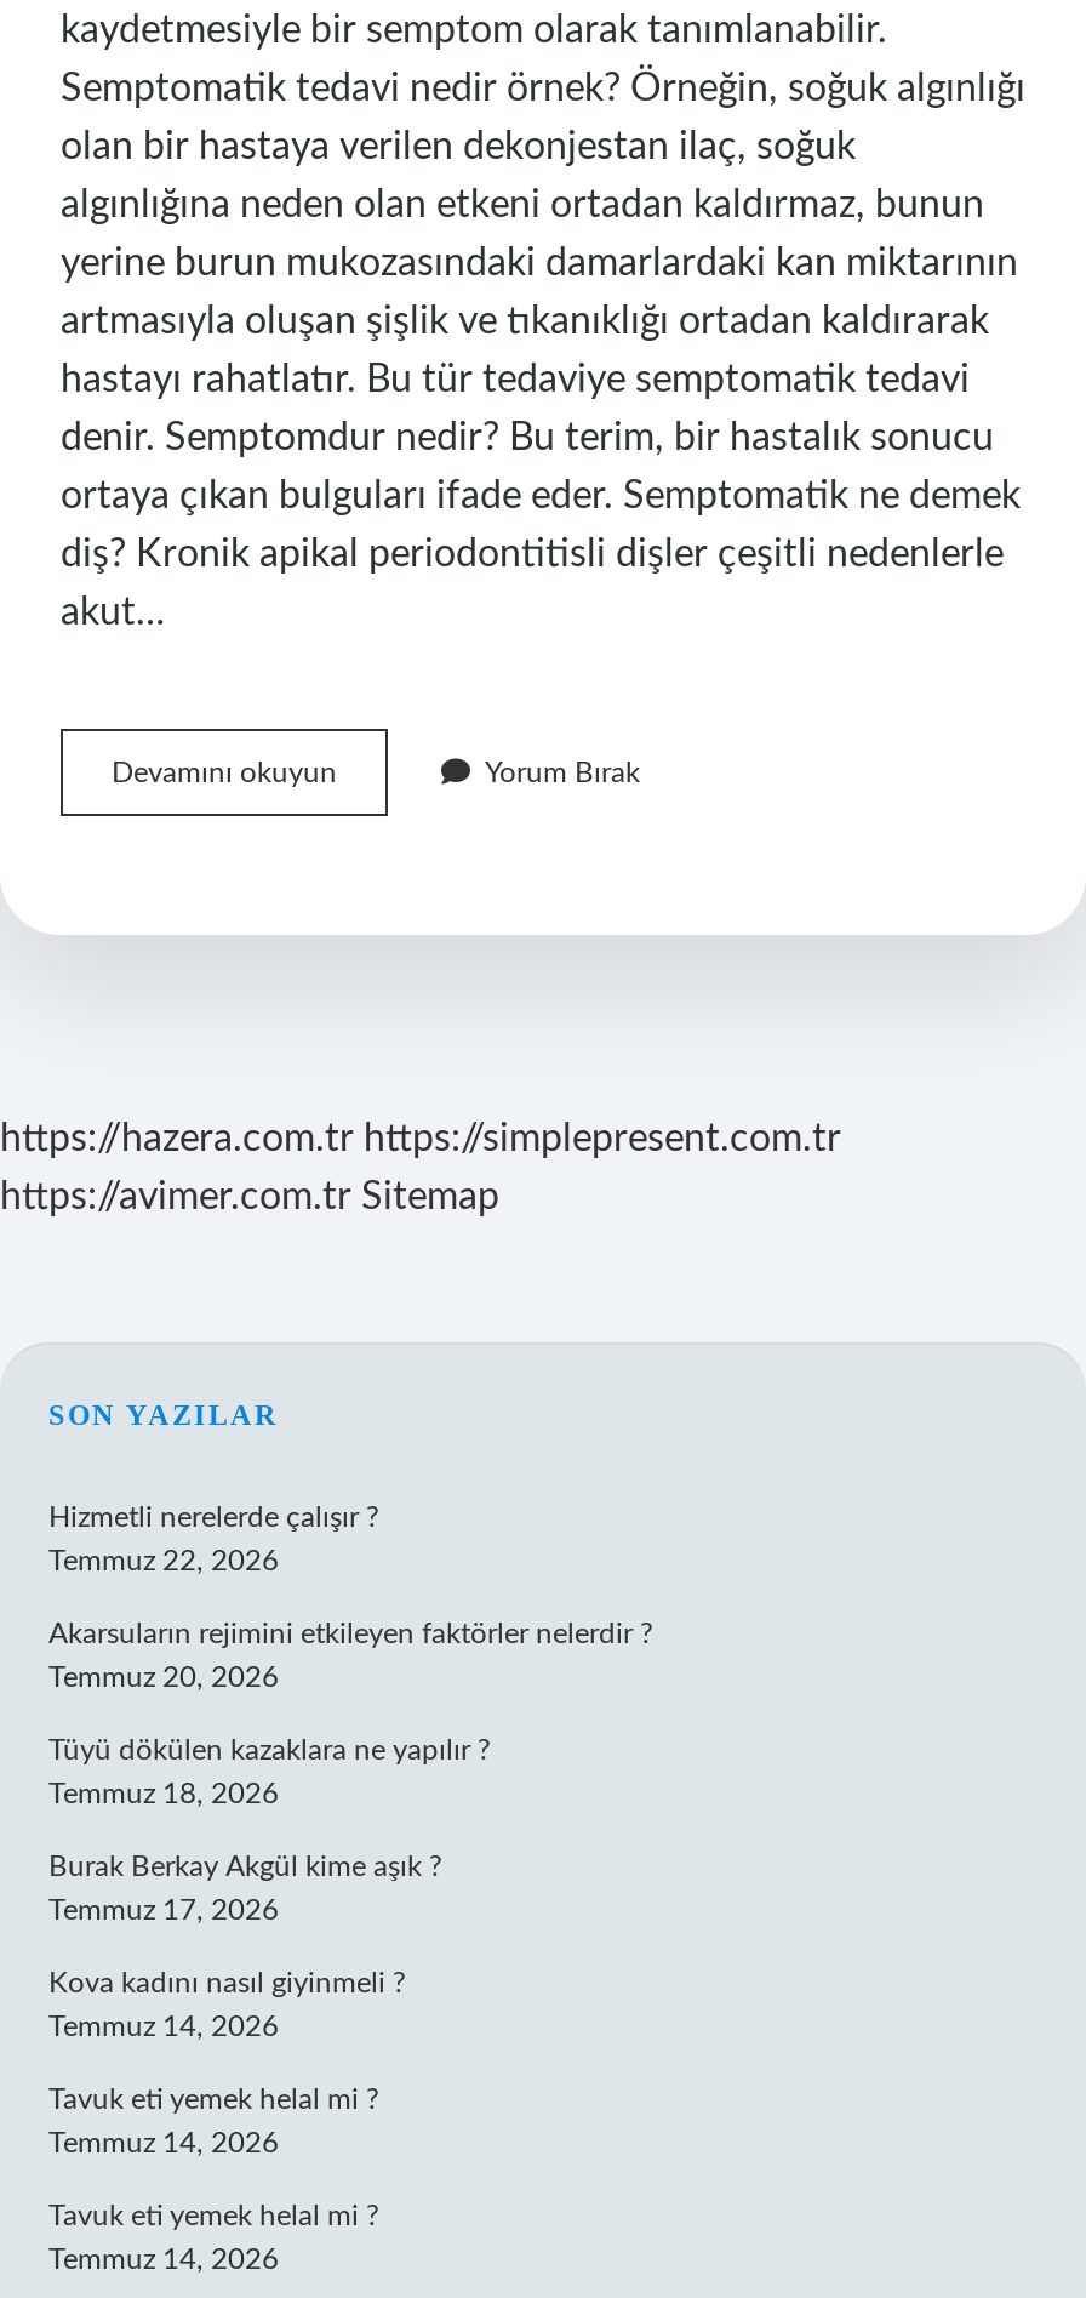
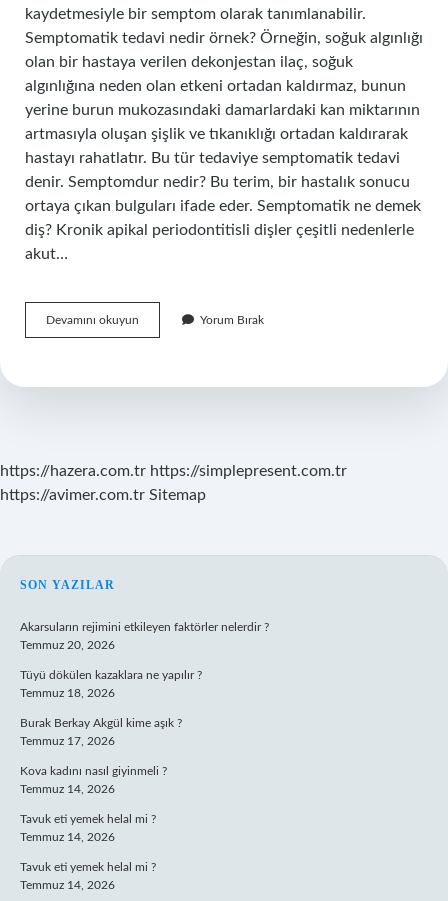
- Hizmetli nerelerde çalışır ?
- Temmuz 22, 2026
